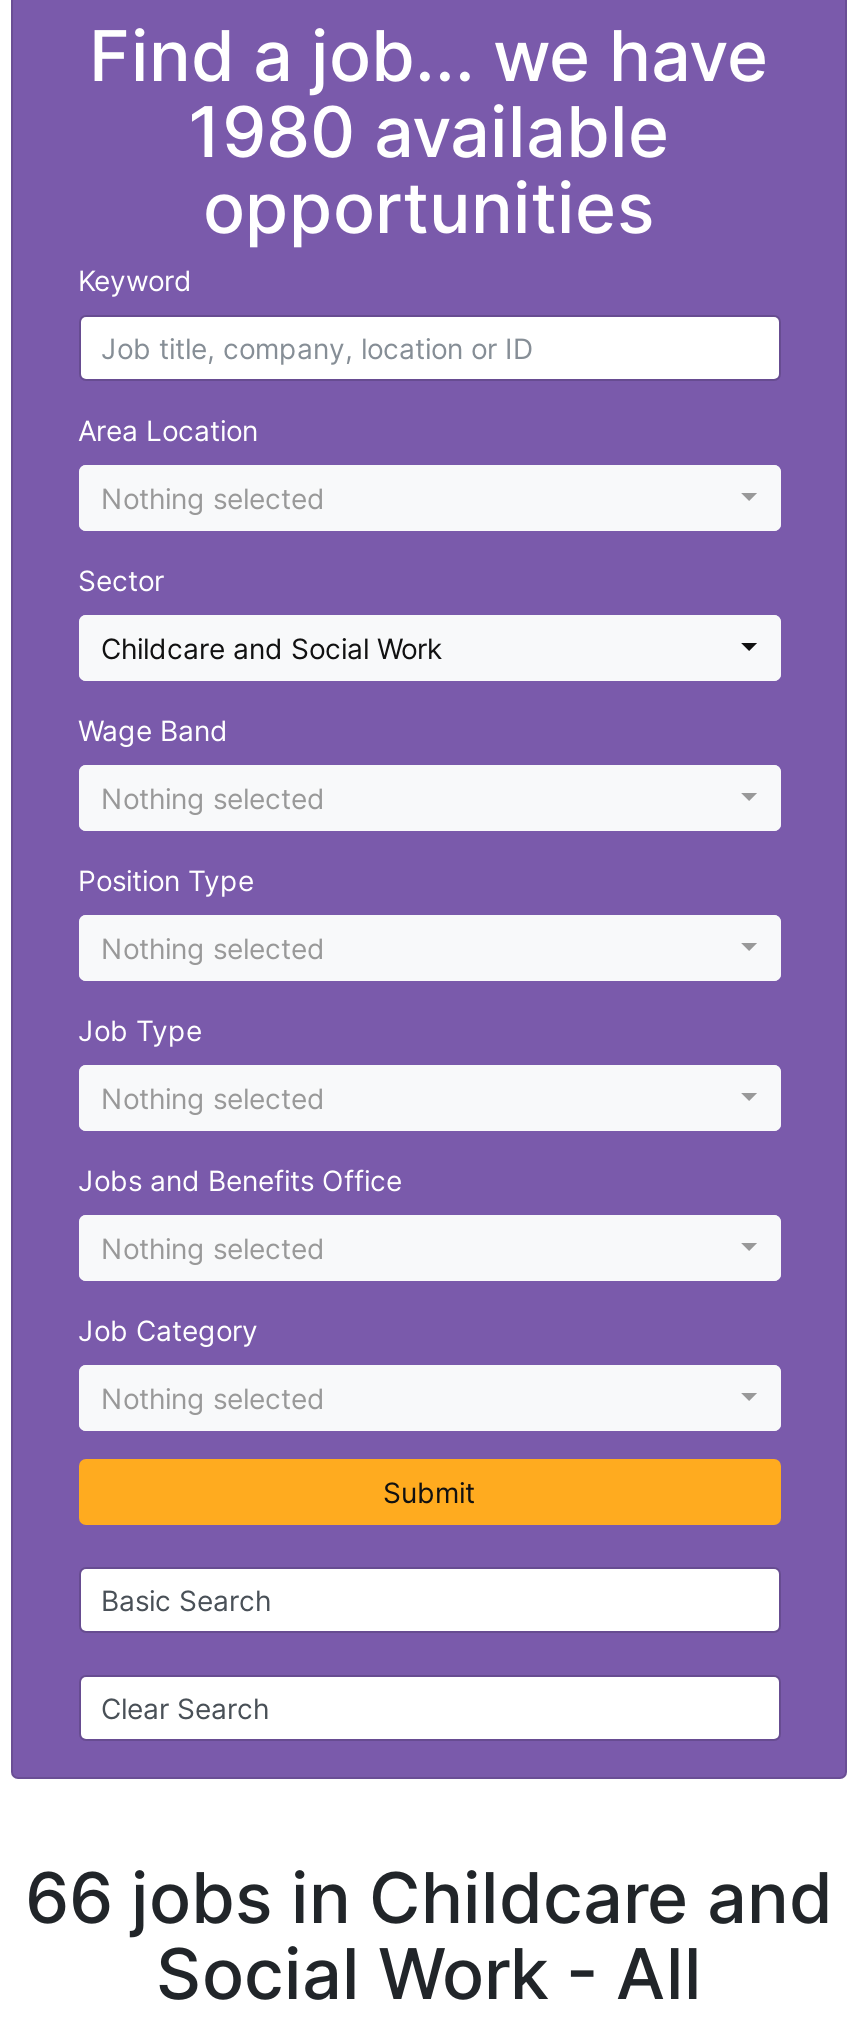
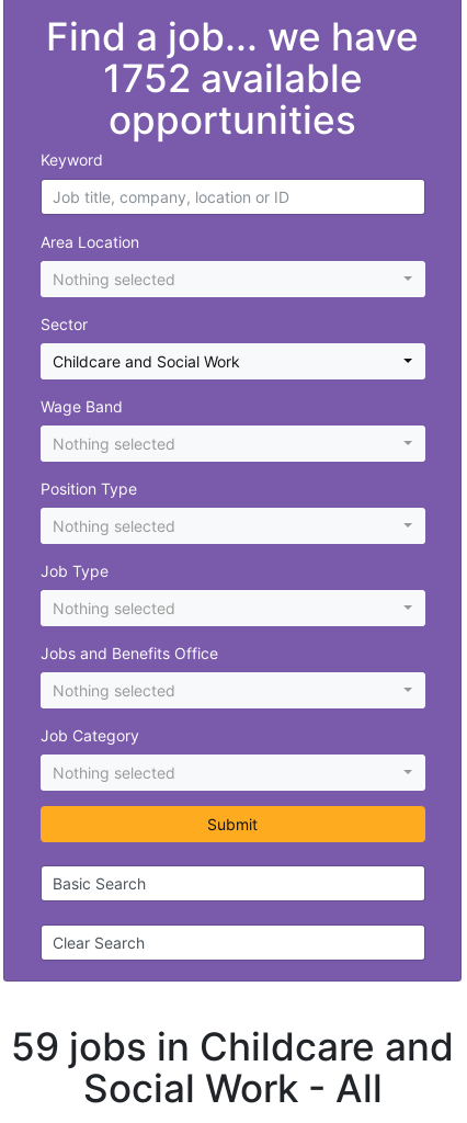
- 1980 available
+ 1752 available

- 66 jobs in Childcare and
+ 59 jobs in Childcare and
